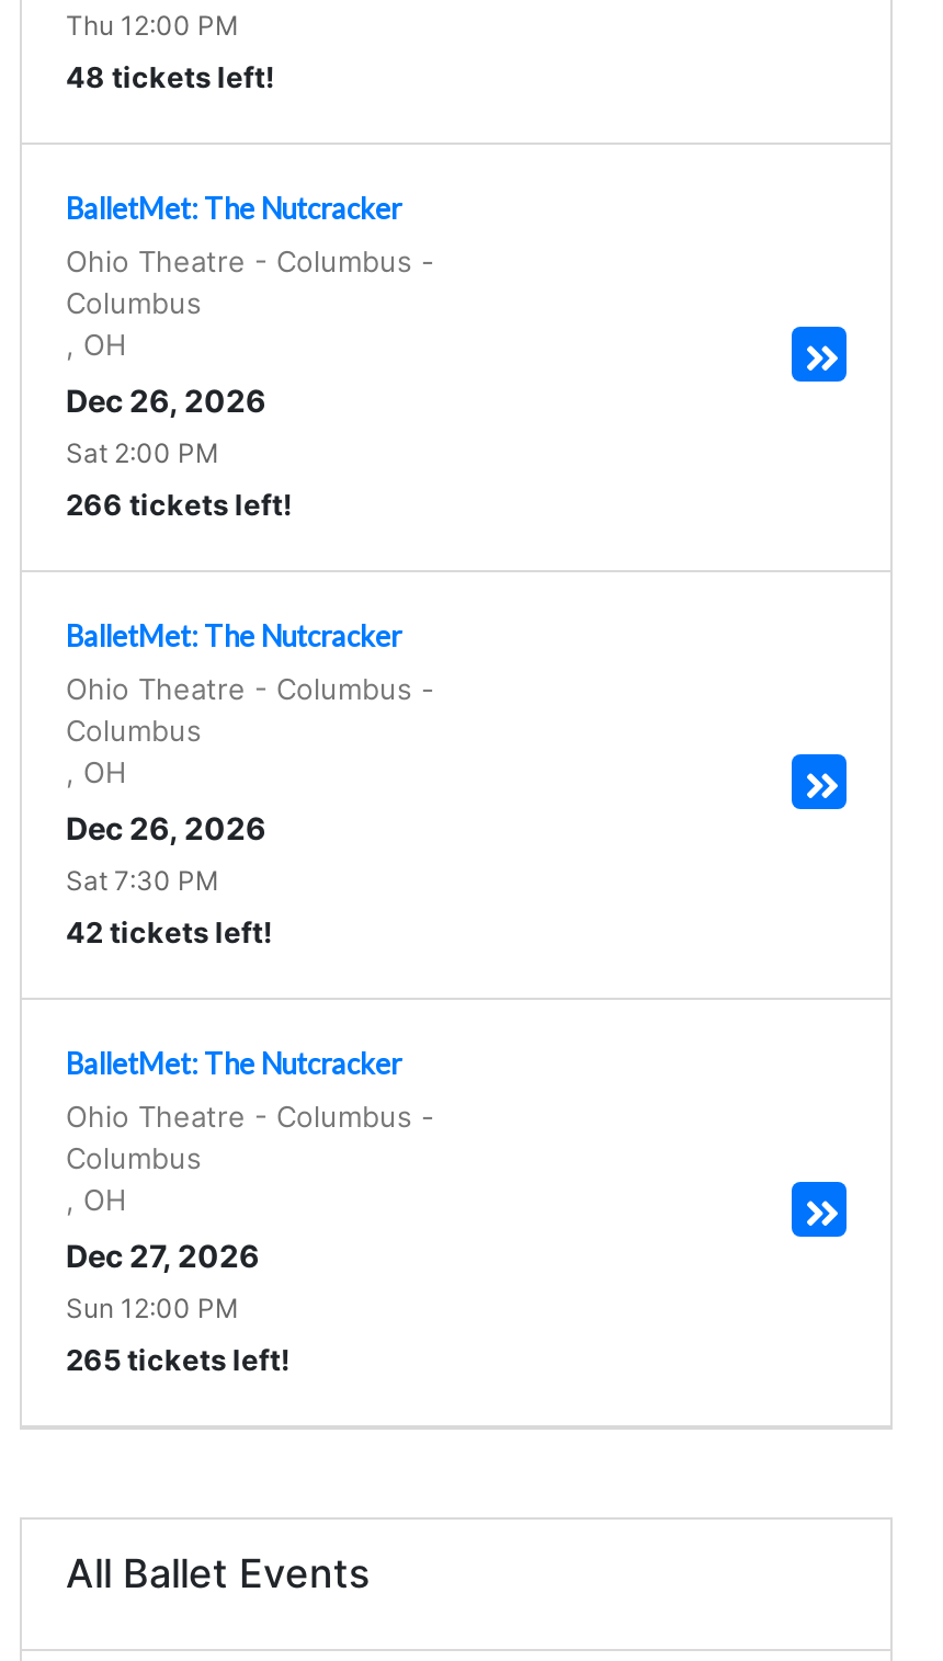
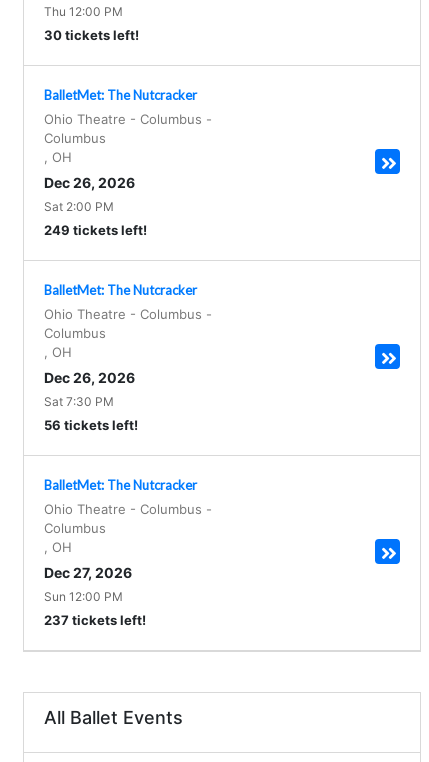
- 48 tickets left!
+ 30 tickets left!

- 266 tickets left!
+ 249 tickets left!

- 42 tickets left!
+ 56 tickets left!

- 265 tickets left!
+ 237 tickets left!
